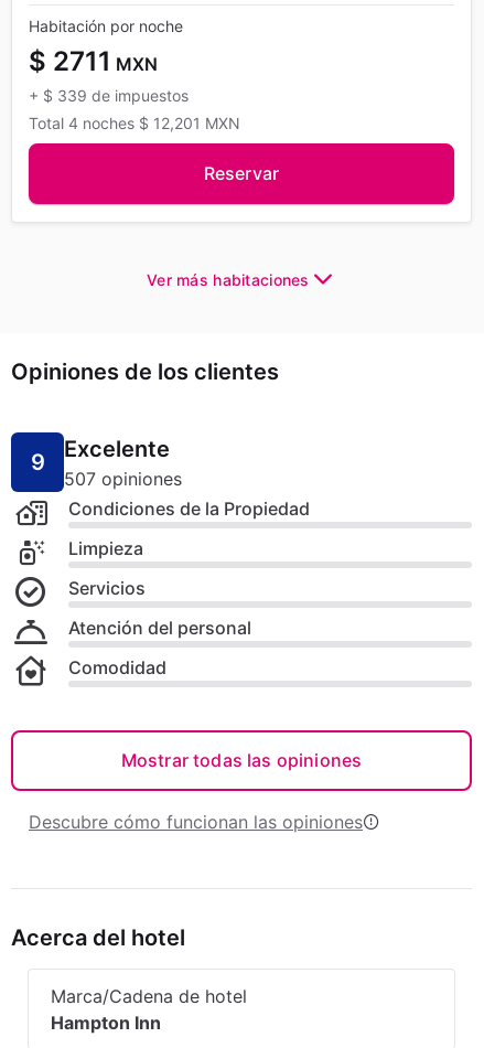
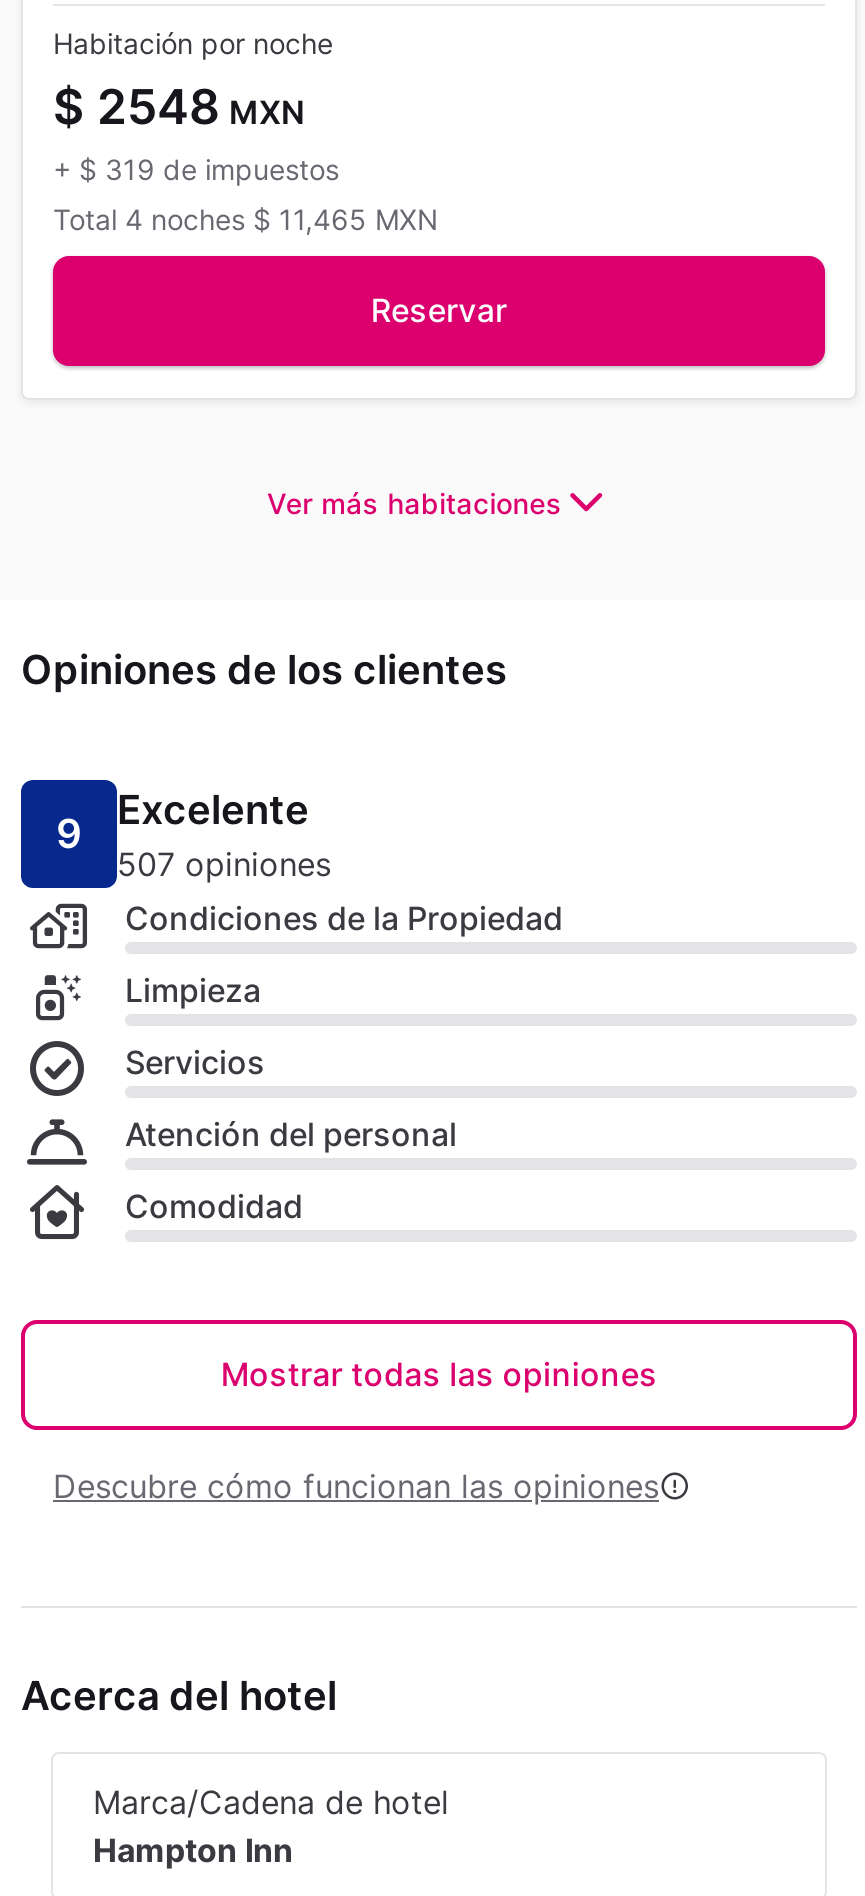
- $ 2711 MXN
+ $ 2548 MXN

- + $ 339 de impuestos
+ + $ 319 de impuestos

- Total 4 noches $ 12,201 MXN
+ Total 4 noches $ 11,465 MXN
